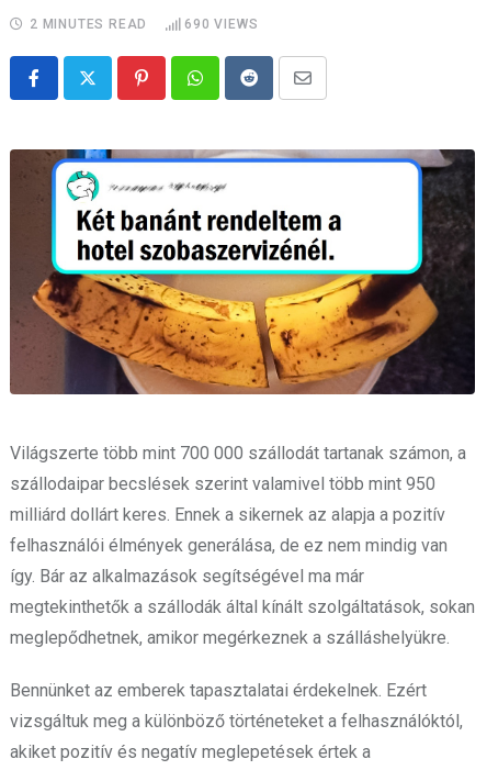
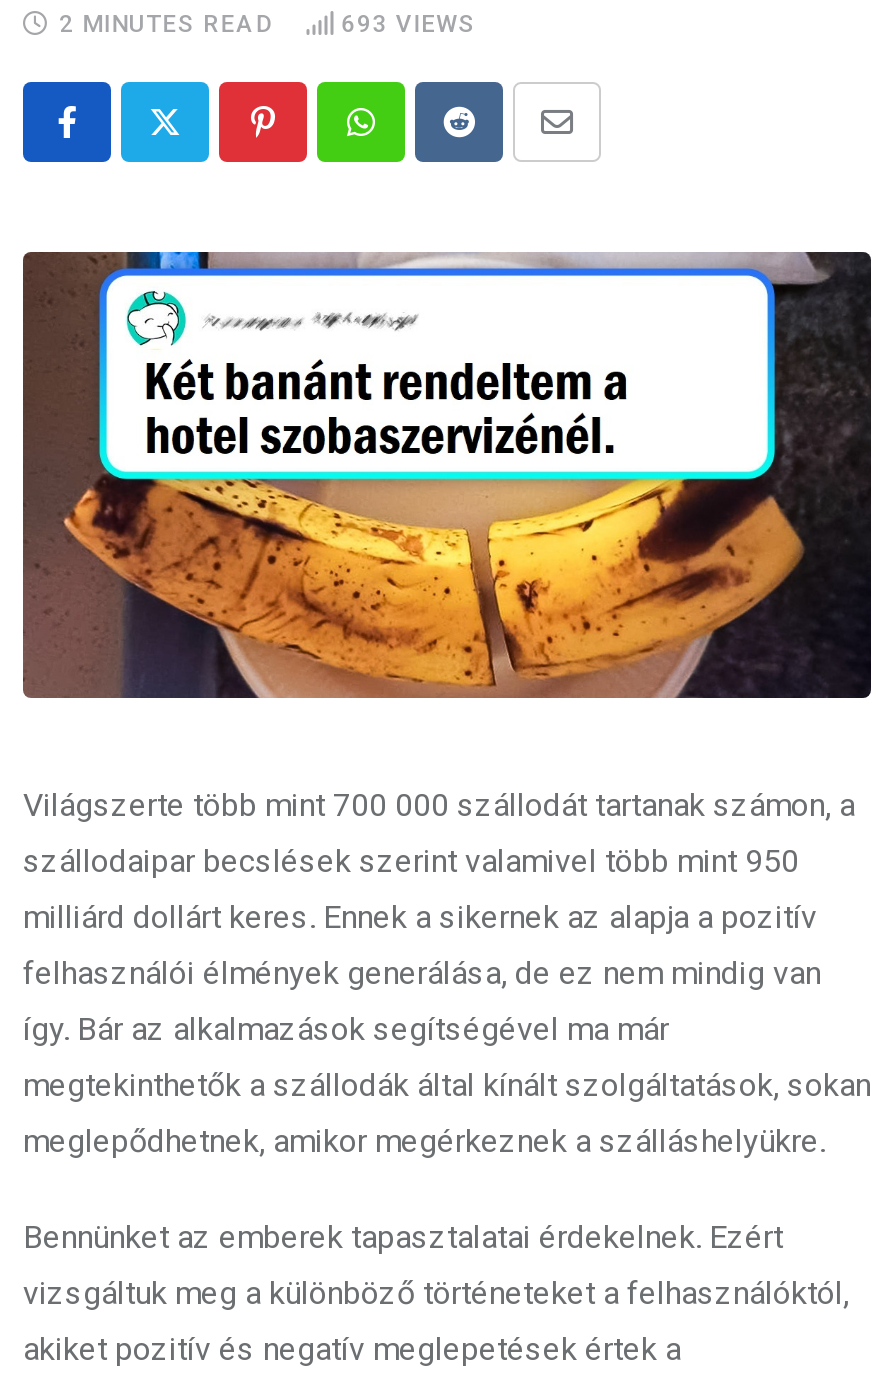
- 690 VIEWS
+ 693 VIEWS
